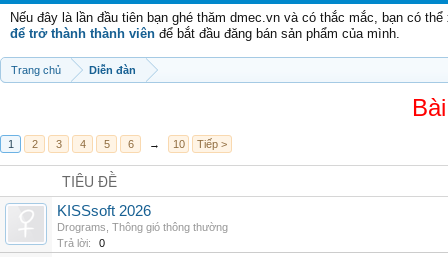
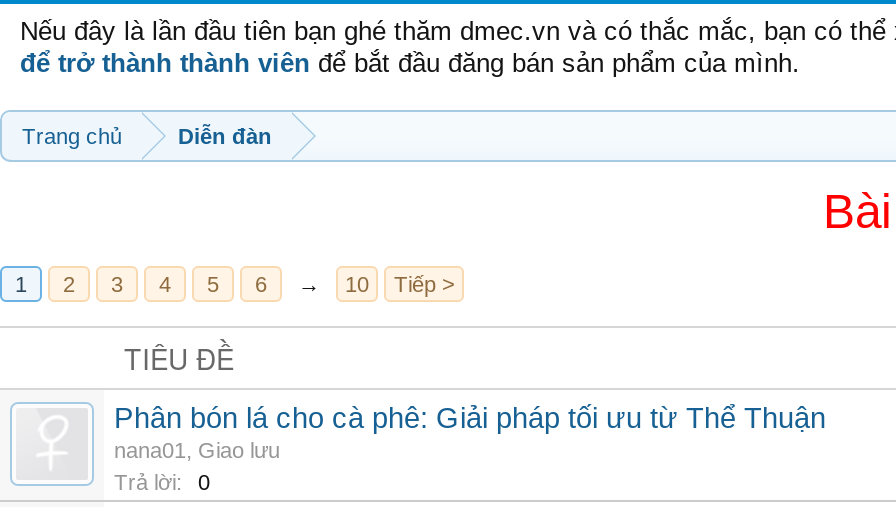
- KISSsoft 2026
- Drograms, Thông gió thông thường
+ Phân bón lá cho cà phê: Giải pháp tối ưu từ Thể Thuận
+ nana01, Giao lưu
